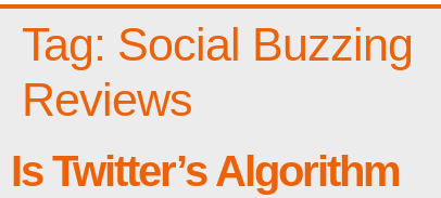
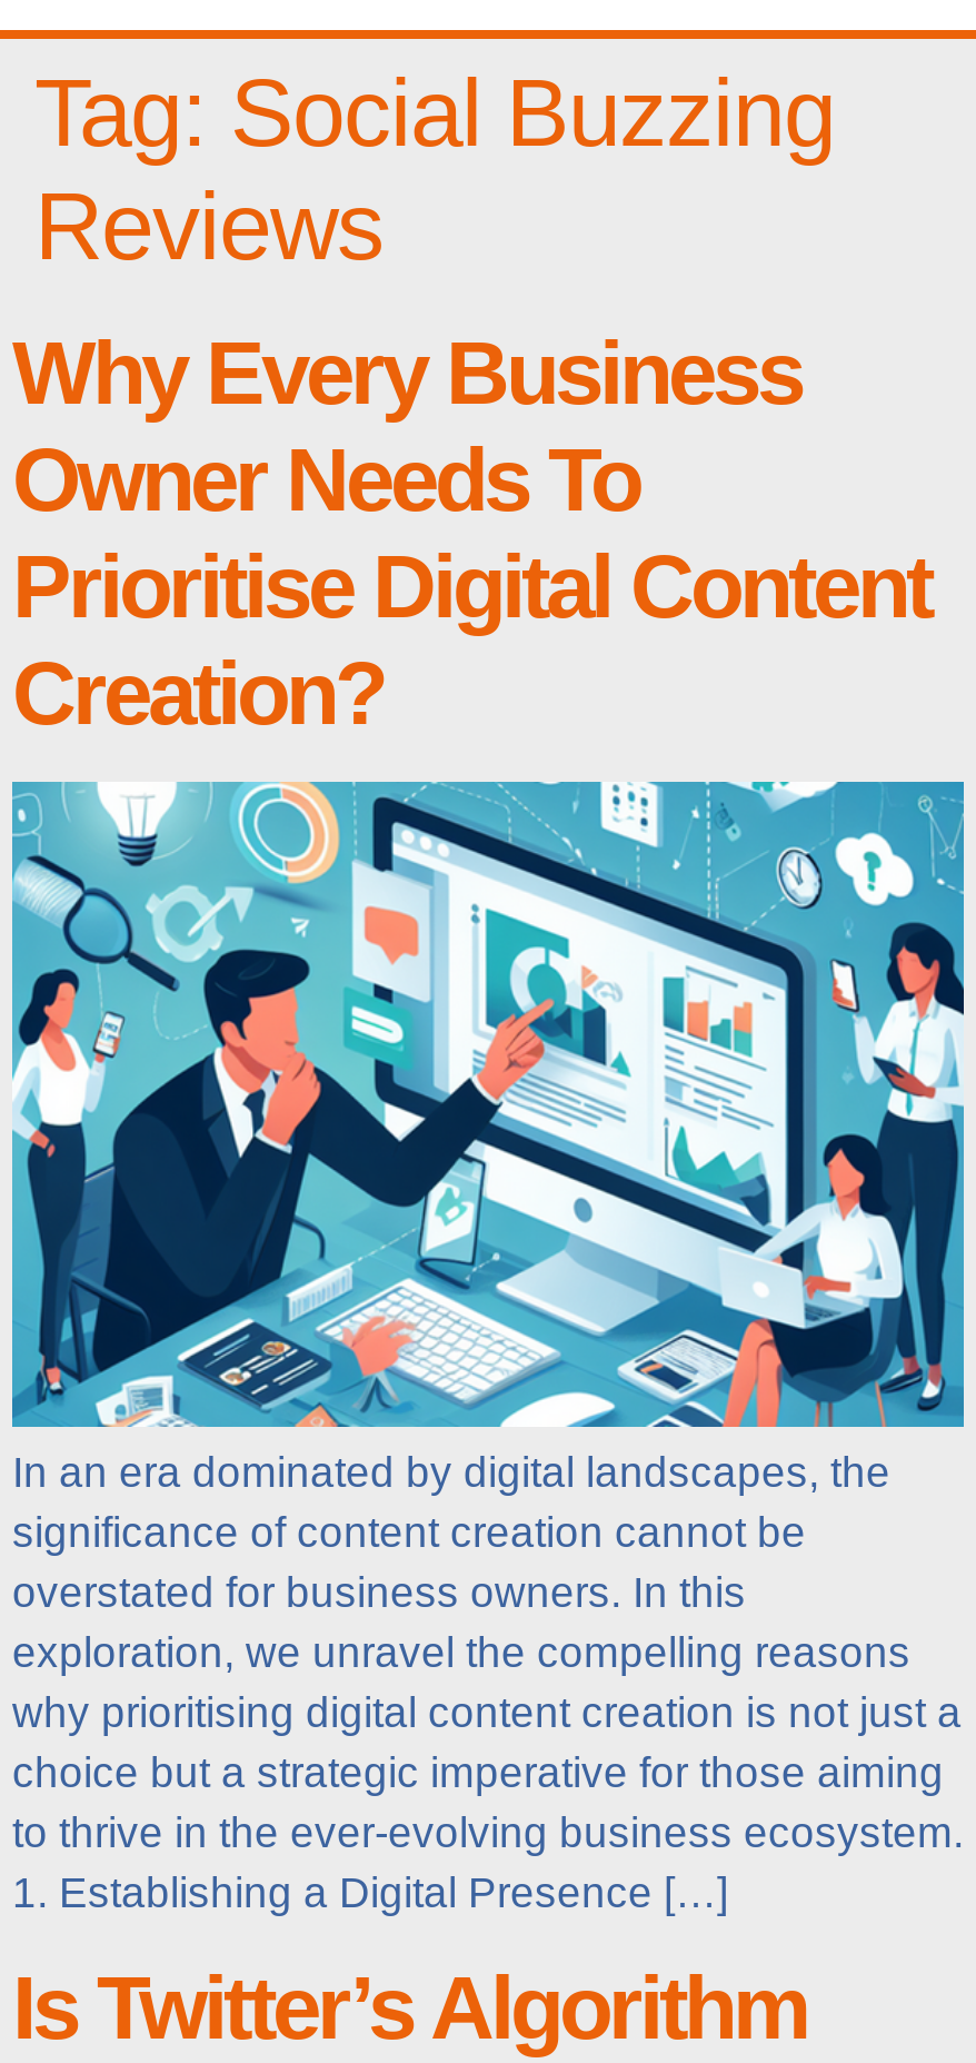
+ [image]
+ In an era dominated by digital landscapes, the
+ significance of content creation cannot be
+ overstated for business owners. In this
+ exploration, we unravel the compelling reasons
+ why prioritising digital content creation is not just a
+ choice but a strategic imperative for those aiming
+ to thrive in the ever-evolving business ecosystem.
+ 1. Establishing a Digital Presence […]

+ Why Every Business
+ Owner Needs To
+ Prioritise Digital Content
+ Creation?
